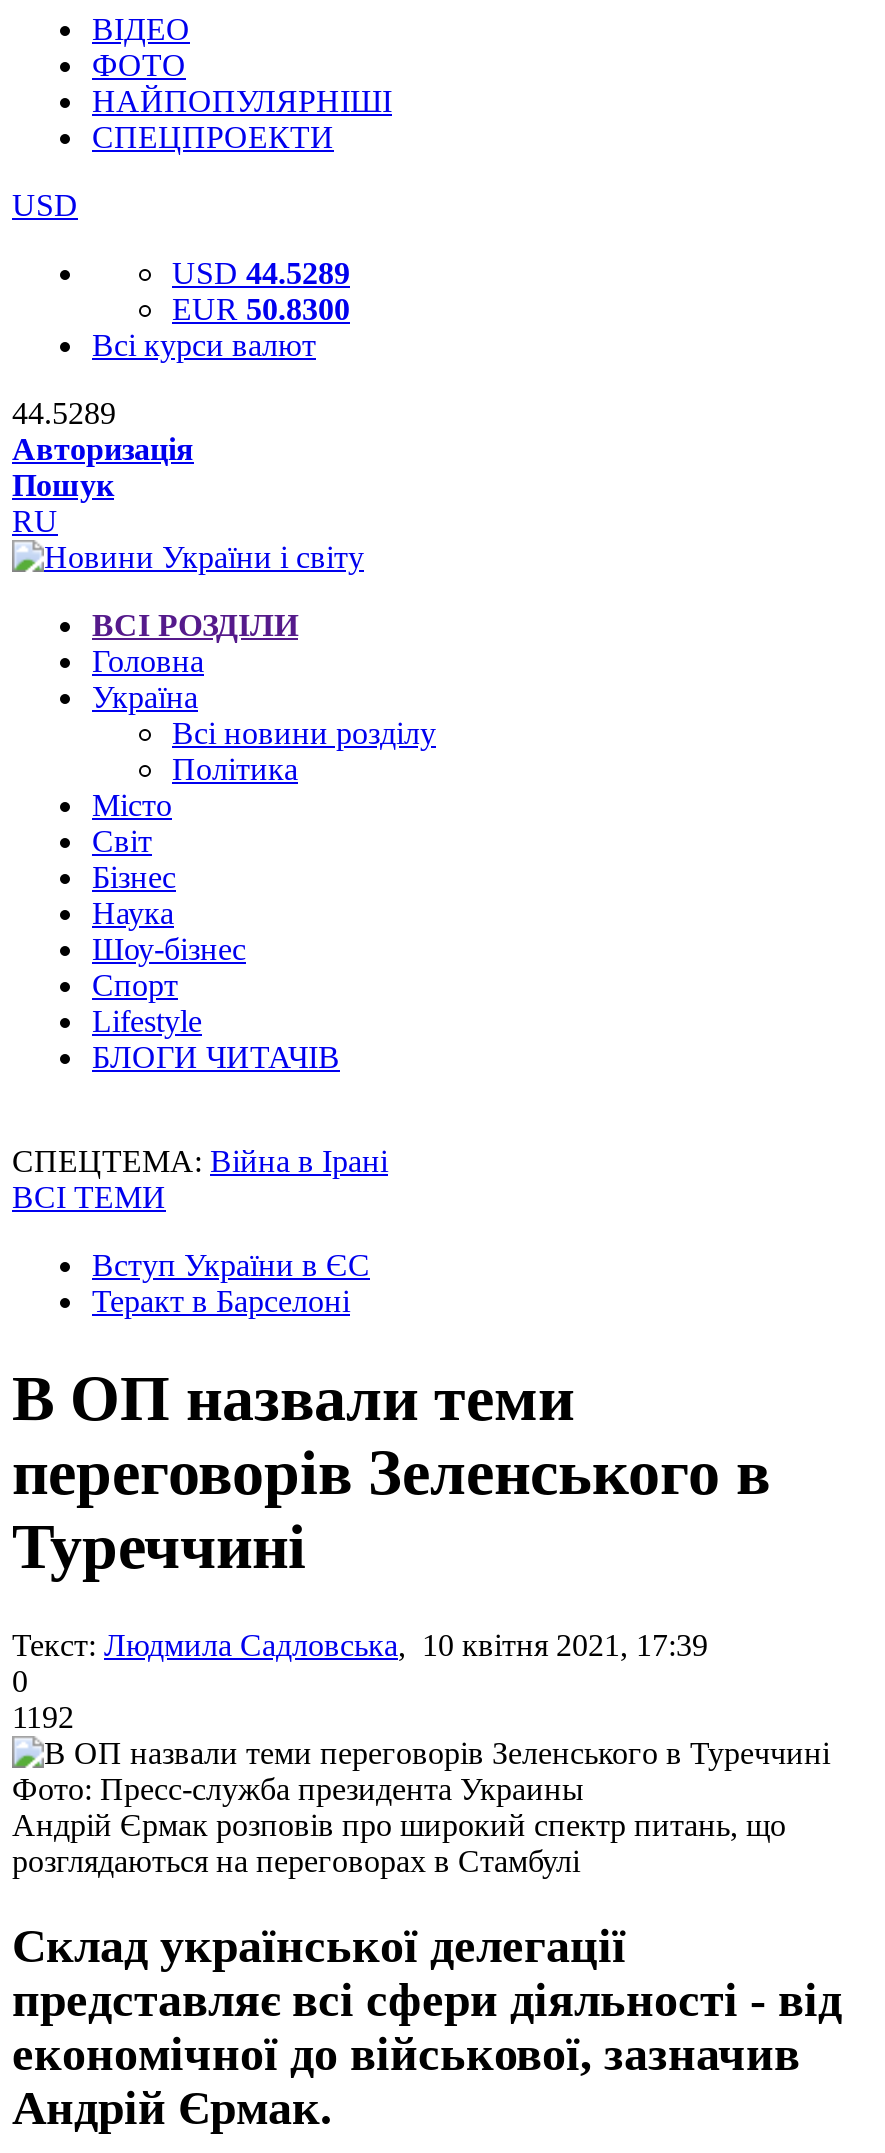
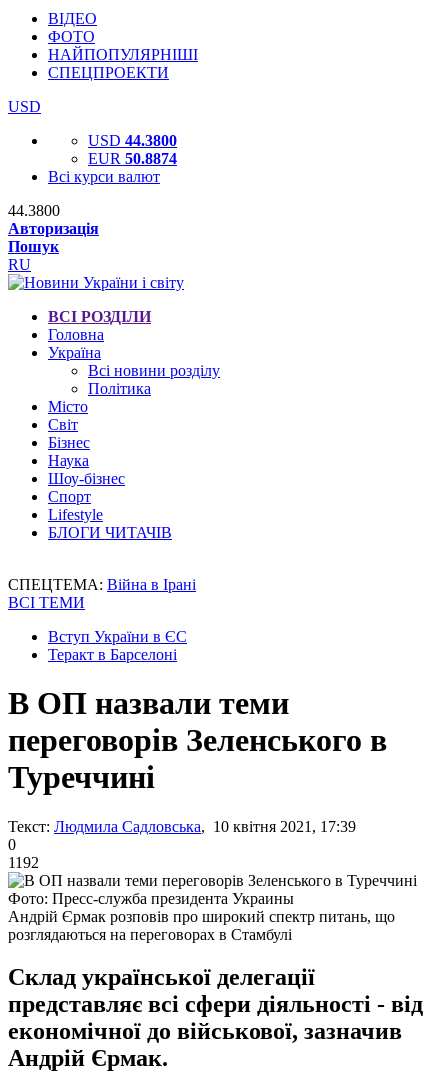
- USD 44.5289
+ USD 44.3800

- EUR 50.8300
+ EUR 50.8874

- 44.5289
+ 44.3800
